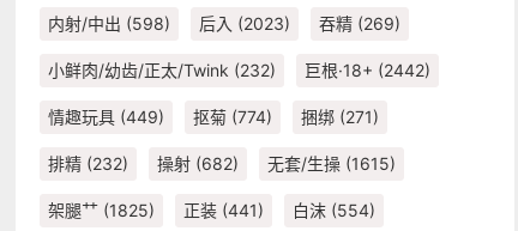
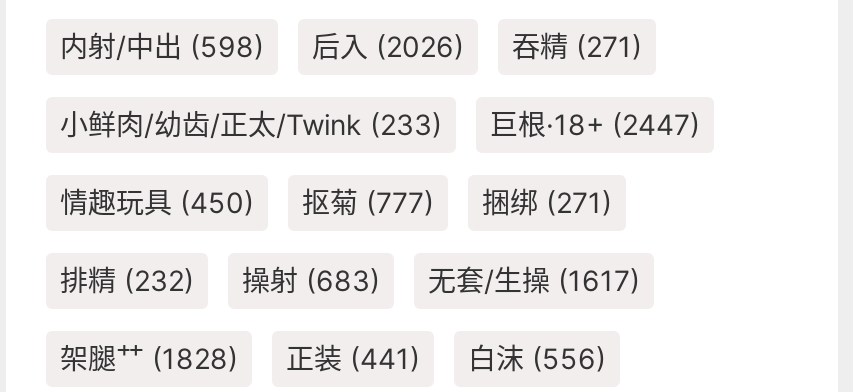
- 后入(2023)
+ 后入(2026)

- 吞精(269)
+ 吞精(271)

- 小鲜肉/幼齿/正太/Twink (232)
+ 小鲜肉/幼齿/正太/Twink (233)

- 巨根·18+ (2442)
+ 巨根·18+ (2447)

- 情趣玩具(449)
+ 情趣玩具(450)

- 抠菊(774)
+ 抠菊(777)

- 操射(682)
+ 操射(683)

- 无套/生操(1615)
+ 无套/生操(1617)

- 架腿艹(1825)
+ 架腿艹(1828)

- 白沫(554)
+ 白沫(556)
